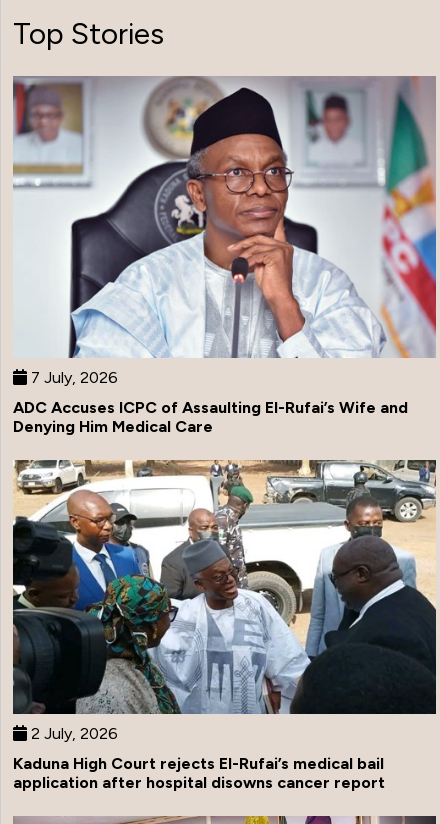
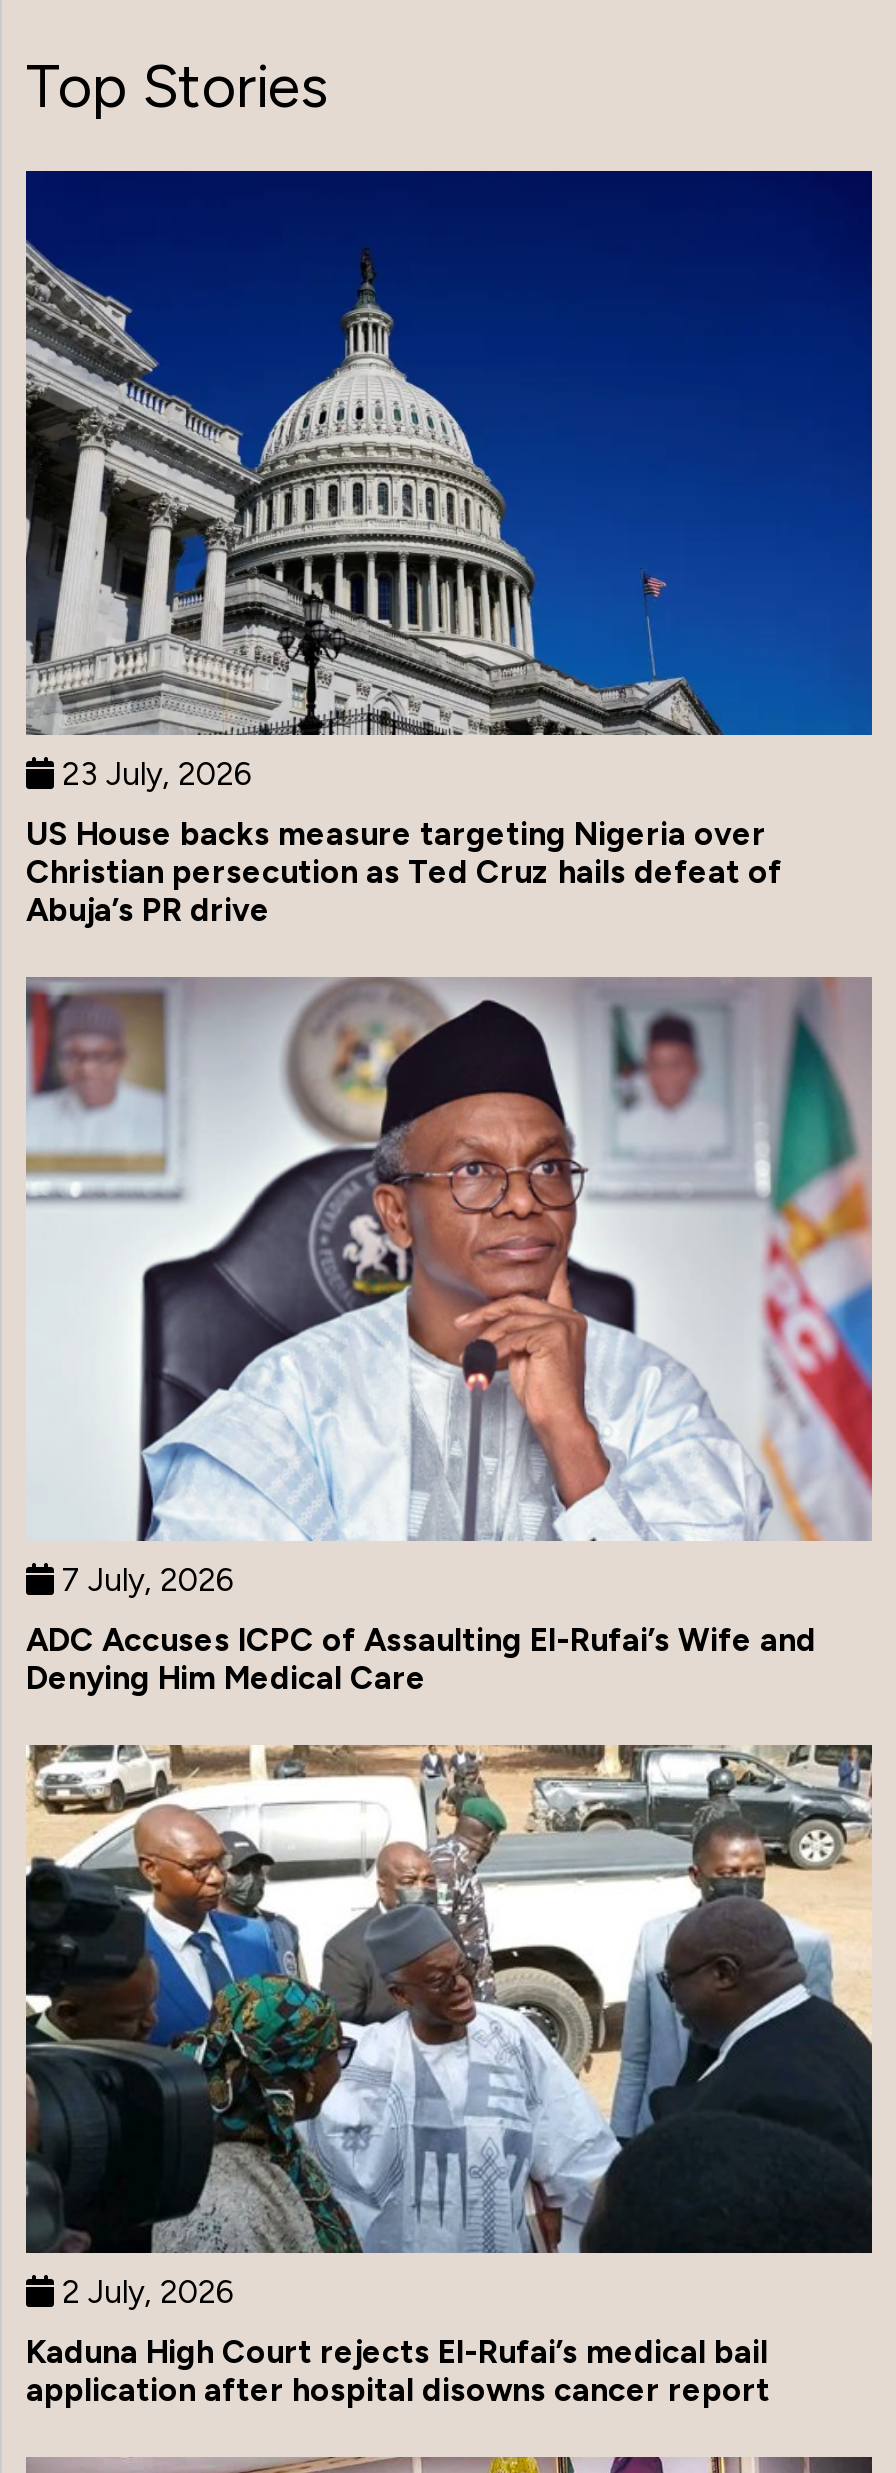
+ [image]
+ 23 July, 2026
+ US House backs measure targeting Nigeria over
+ Christian persecution as Ted Cruz hails defeat of
+ Abuja’s PR drive
